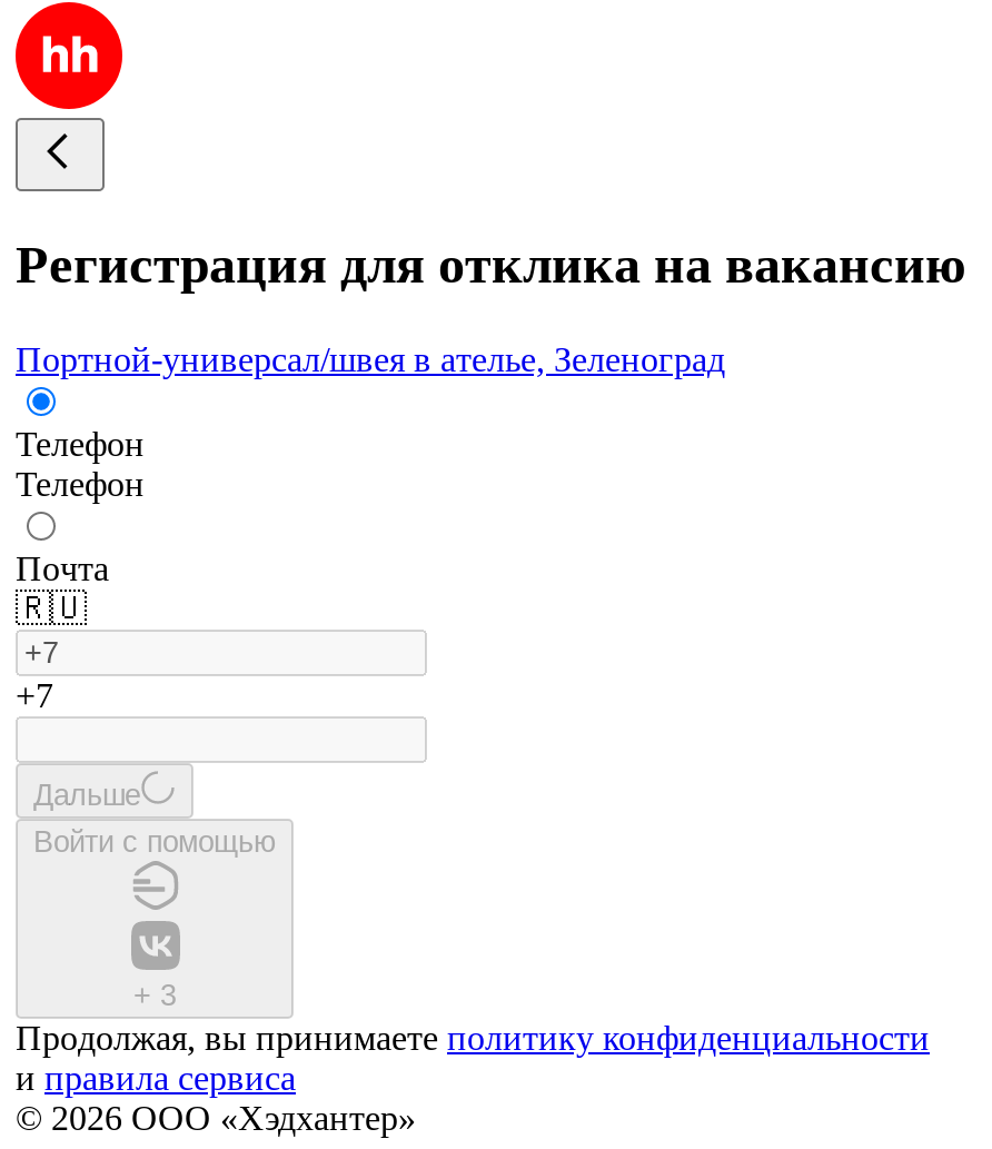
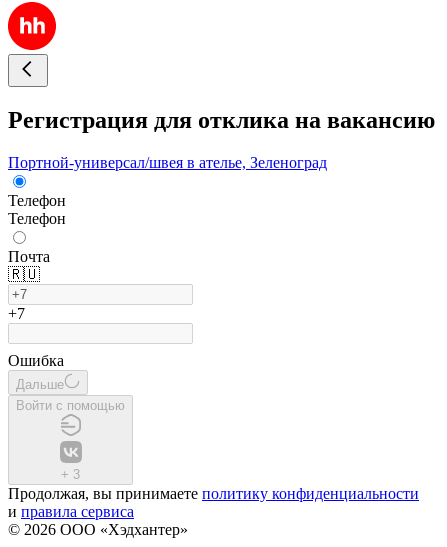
+ Ошибка
